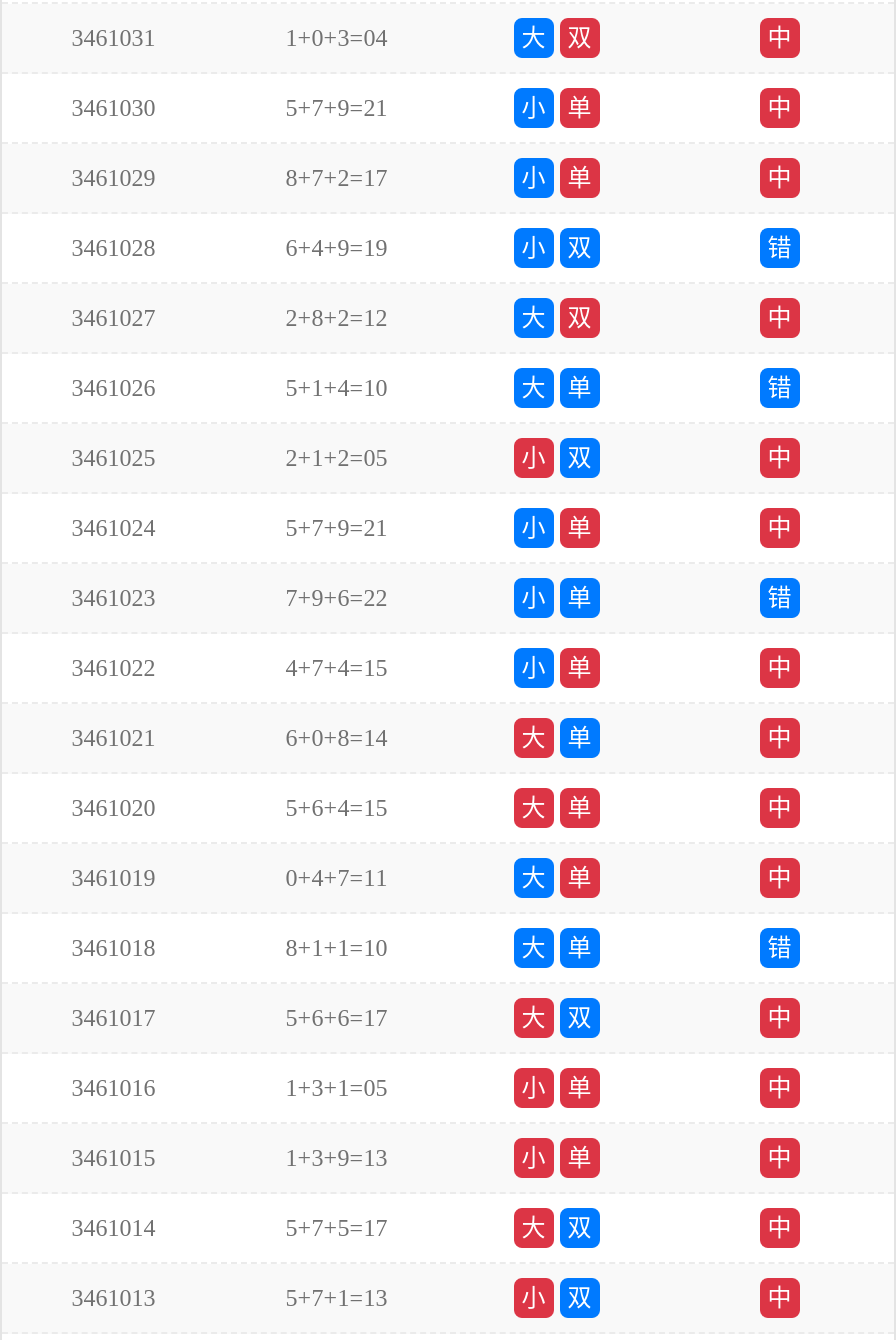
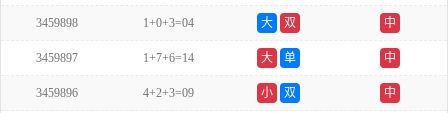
- 3461031
+ 3459898

- 3461030
- 5+7+9=21
- 小
- 单
- 中
- 3461029
- 8+7+2=17
- 小
- 单
- 中
- 3461028
- 6+4+9=19
- 小
- 双
- 错
- 3461027
- 2+8+2=12
- 大
- 双
- 中
- 3461026
- 5+1+4=10
- 大
- 单
- 错
- 3461025
- 2+1+2=05
- 小
- 双
- 中
- 3461024
- 5+7+9=21
- 小
- 单
- 中
- 3461023
- 7+9+6=22
- 小
- 单
- 错
- 3461022
- 4+7+4=15
- 小
- 单
- 中
- 3461021
- 6+0+8=14
+ 3459897
+ 1+7+6=14

- 3461020
- 5+6+4=15
- 大
- 单
- 中
- 3461019
- 0+4+7=11
- 大
- 单
- 中
- 3461018
- 8+1+1=10
- 大
- 单
- 错
- 3461017
- 5+6+6=17
- 大
- 双
- 中
- 3461016
- 1+3+1=05
- 小
- 单
- 中
- 3461015
- 1+3+9=13
- 小
- 单
- 中
- 3461014
- 5+7+5=17
- 大
- 双
- 中
- 3461013
- 5+7+1=13
+ 3459896
+ 4+2+3=09
